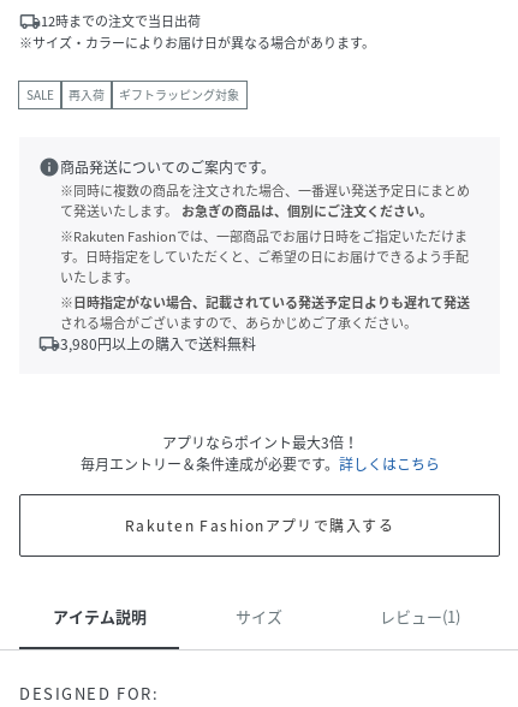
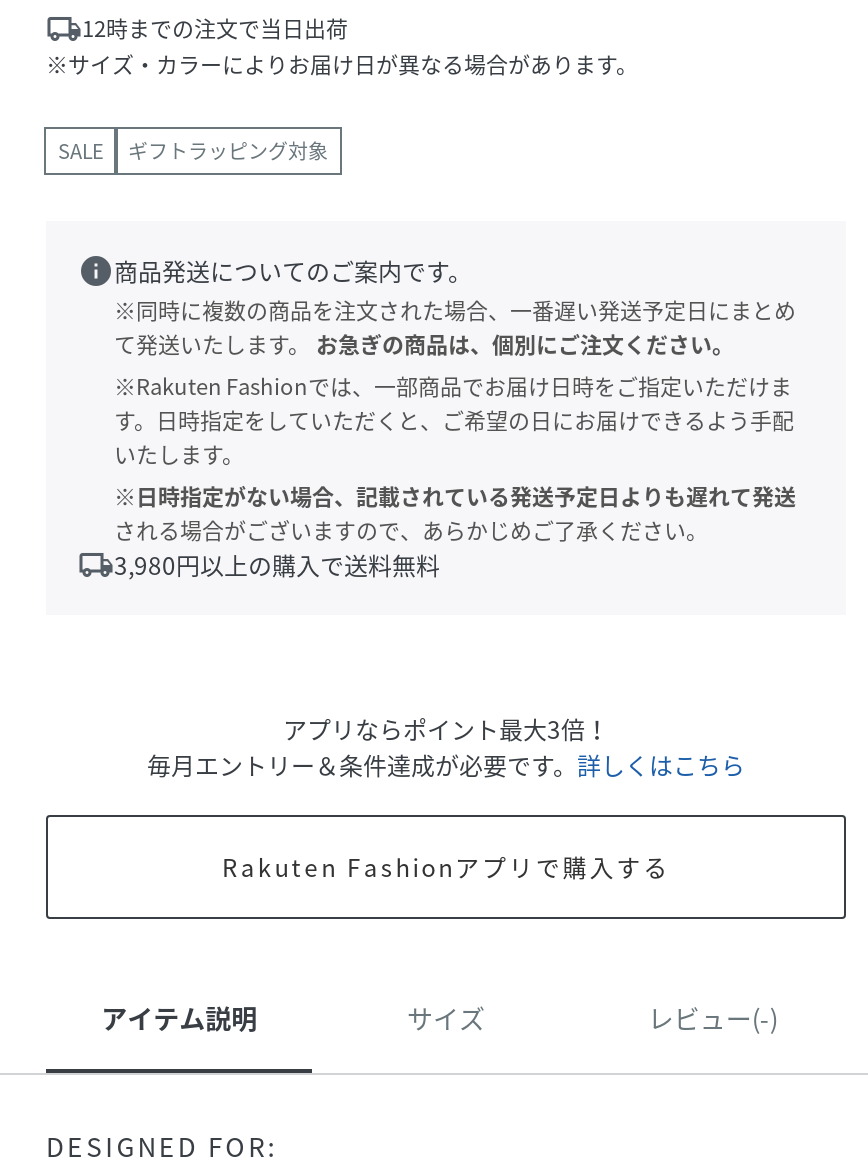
- 再入荷

- レビュー(1)
+ レビュー(-)
